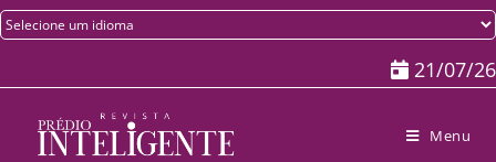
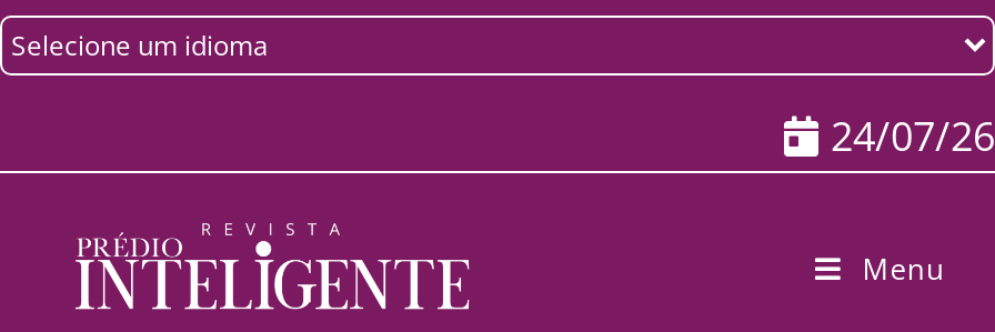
- 21/07/26
+ 24/07/26
